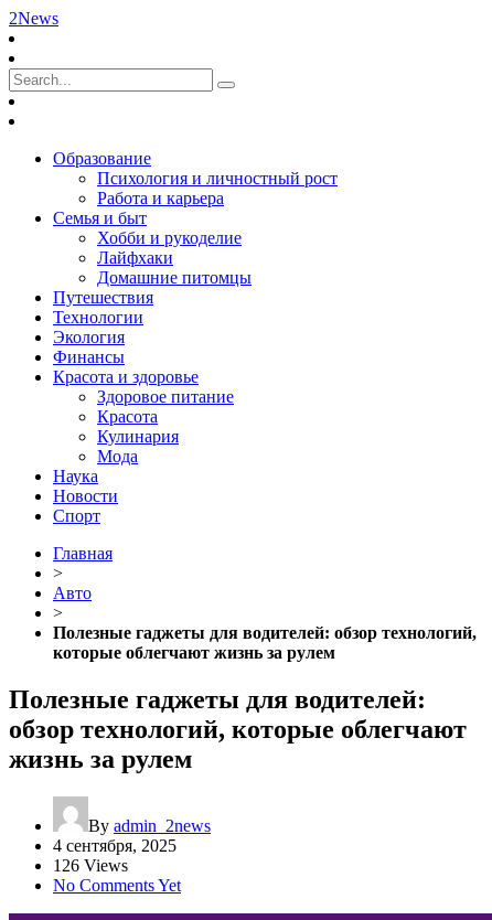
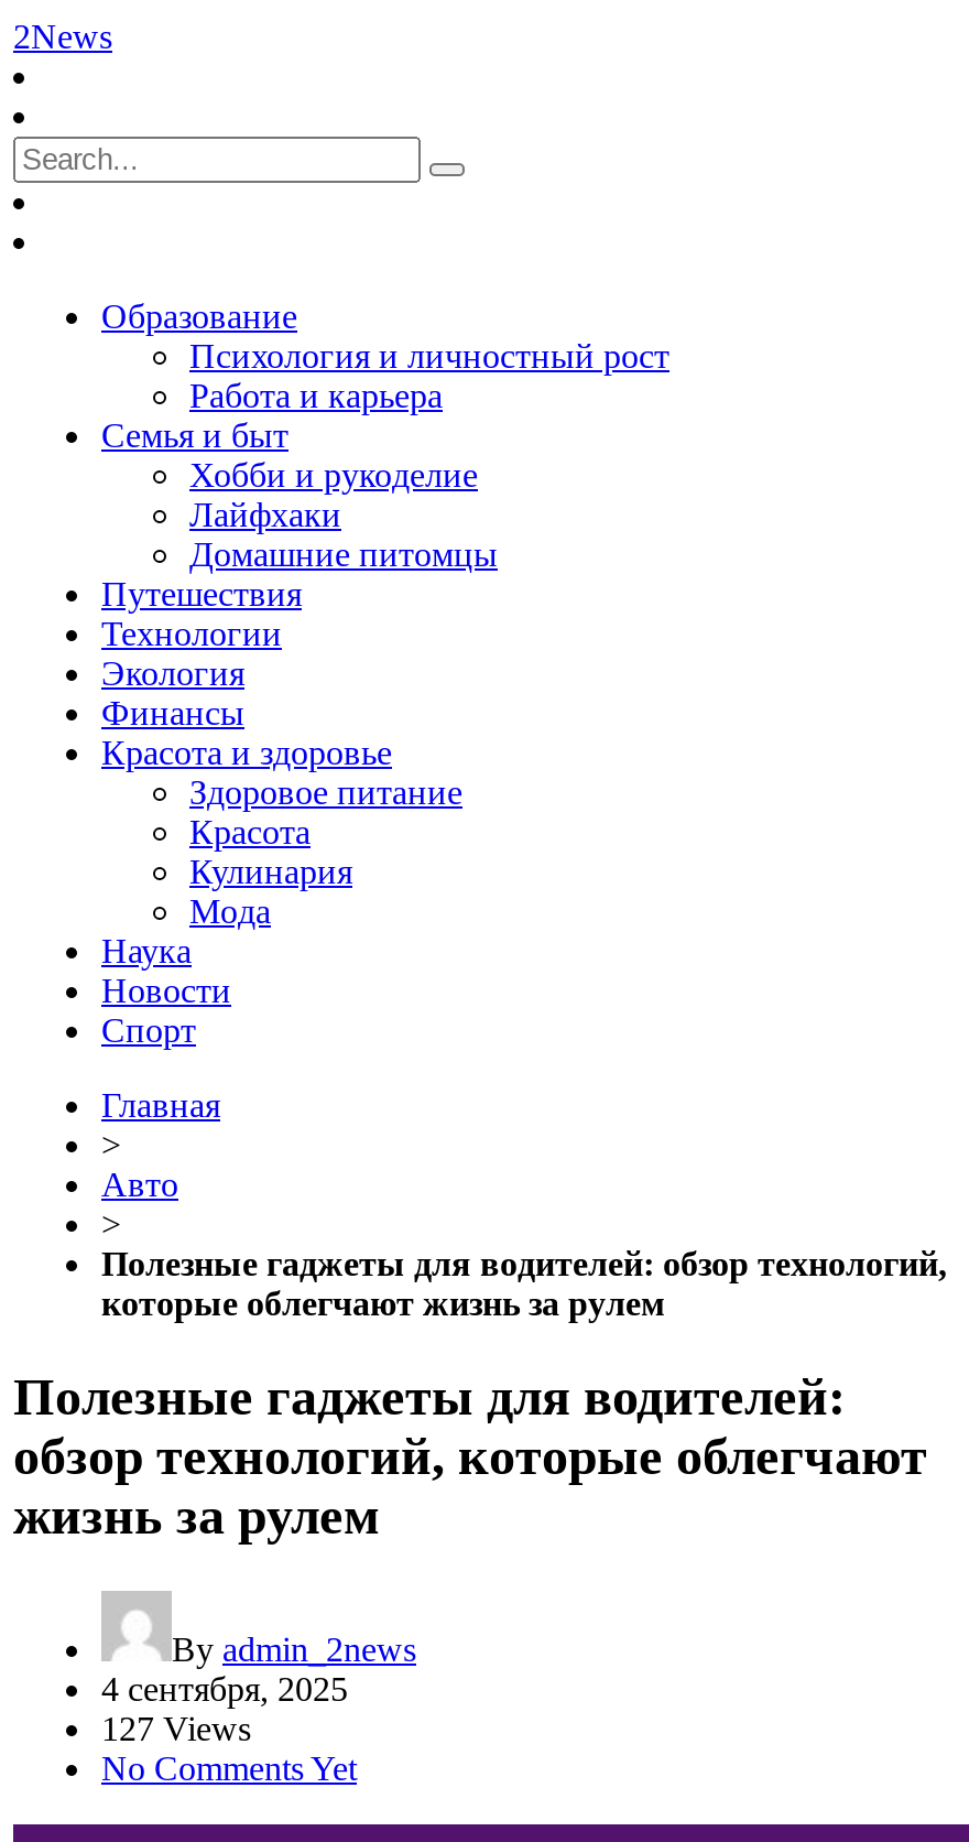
- 126 Views
+ 127 Views
